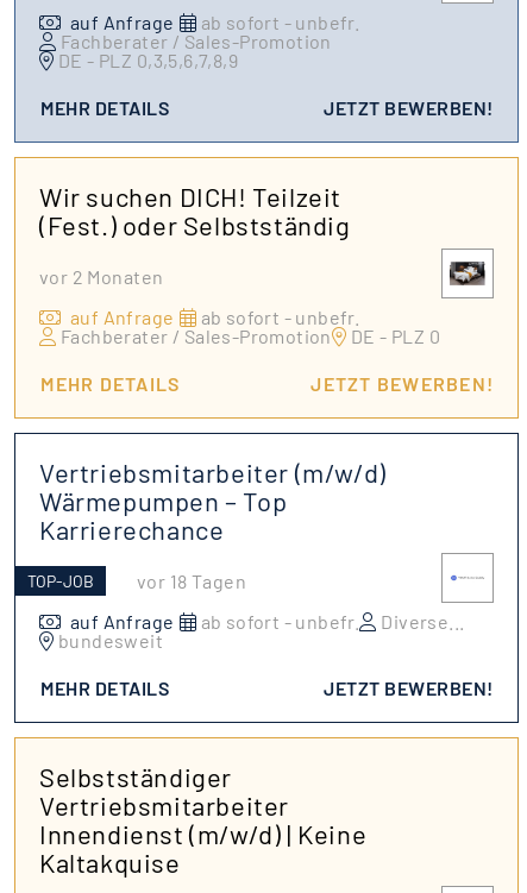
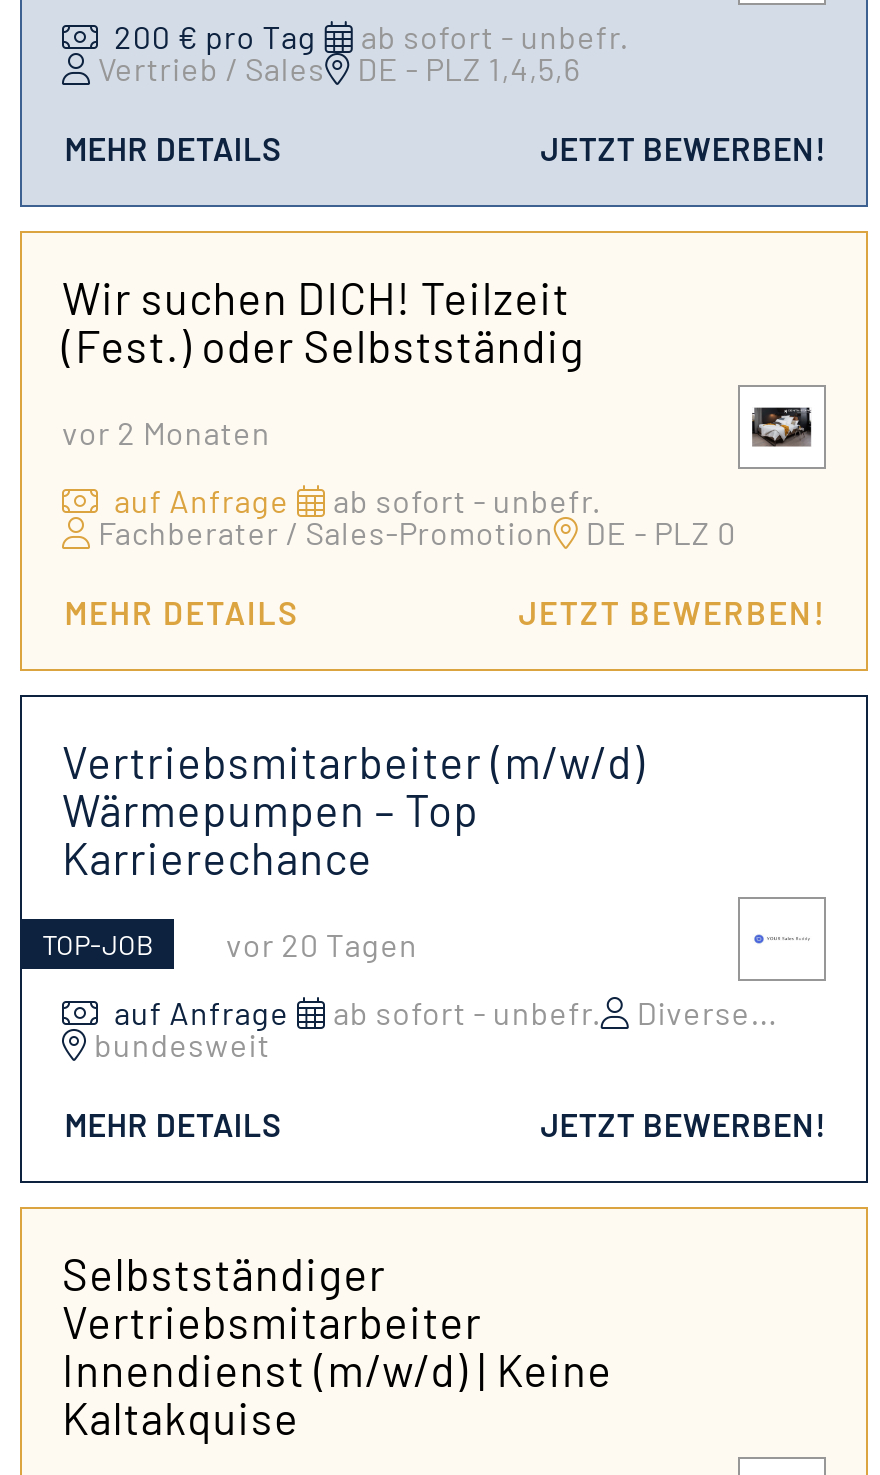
- auf Anfrage
+ 200 € pro Tag

- Fachberater / Sales-Promotion
- DE - PLZ 0,3,5,6,7,8,9
+ Vertrieb / Sales
+ DE - PLZ 1,4,5,6

- vor 18 Tagen
+ vor 20 Tagen
